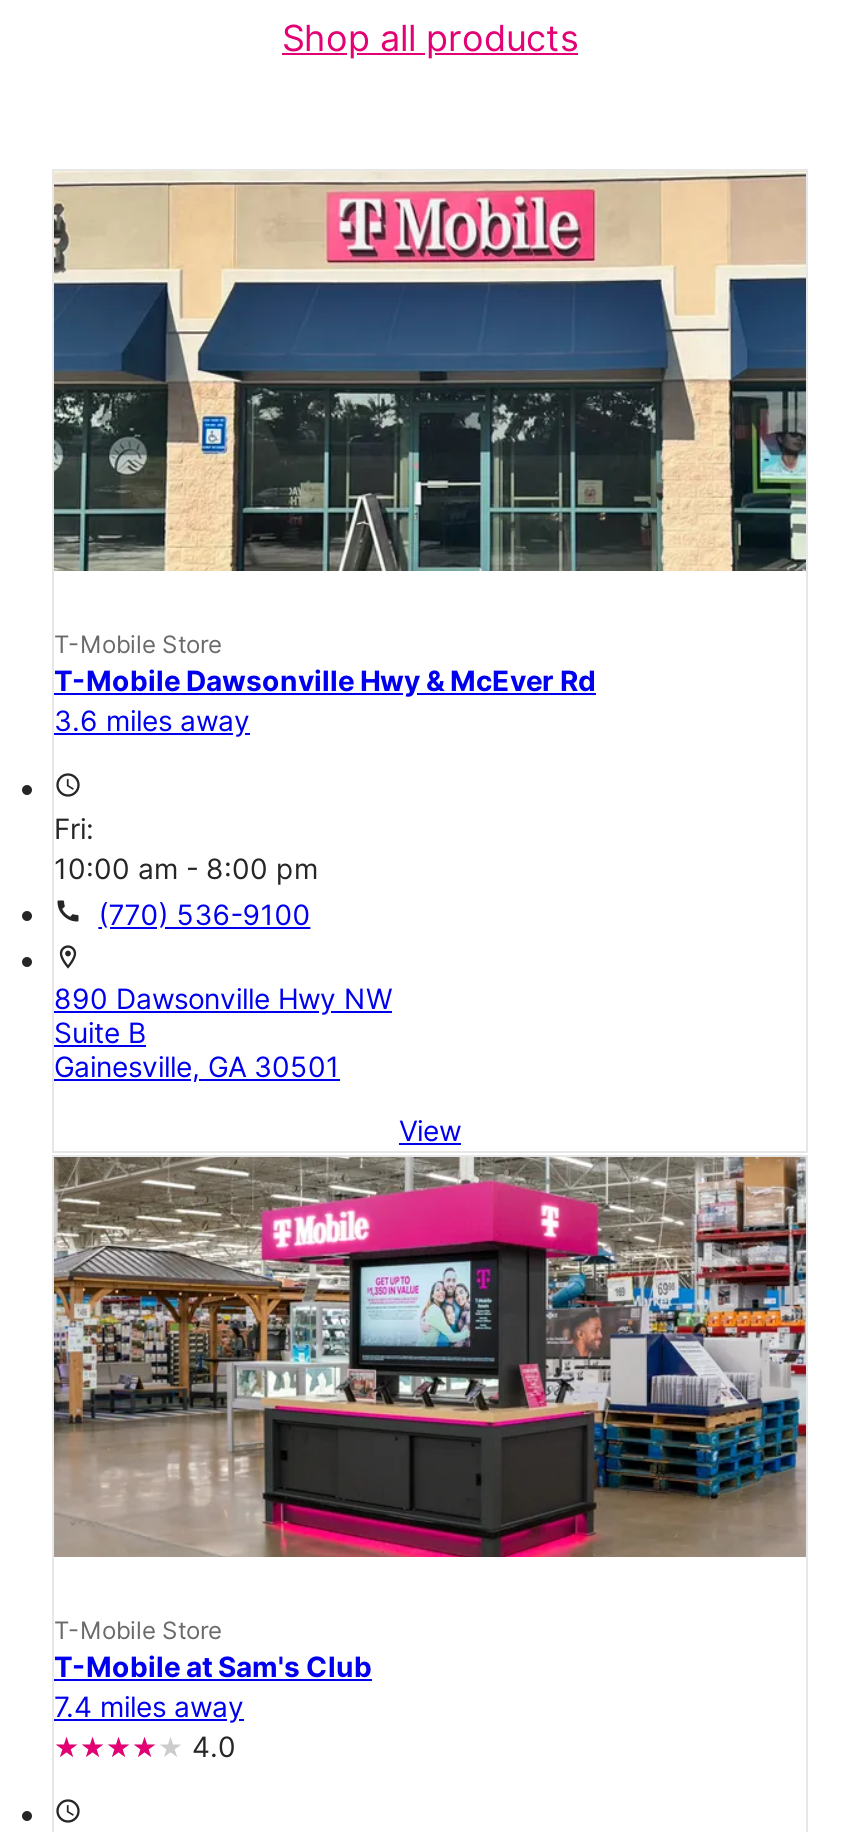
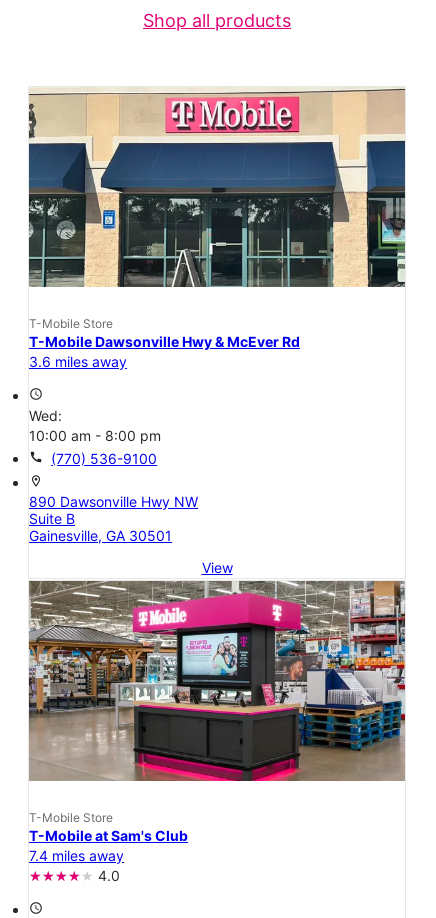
- Fri:
+ Wed:
